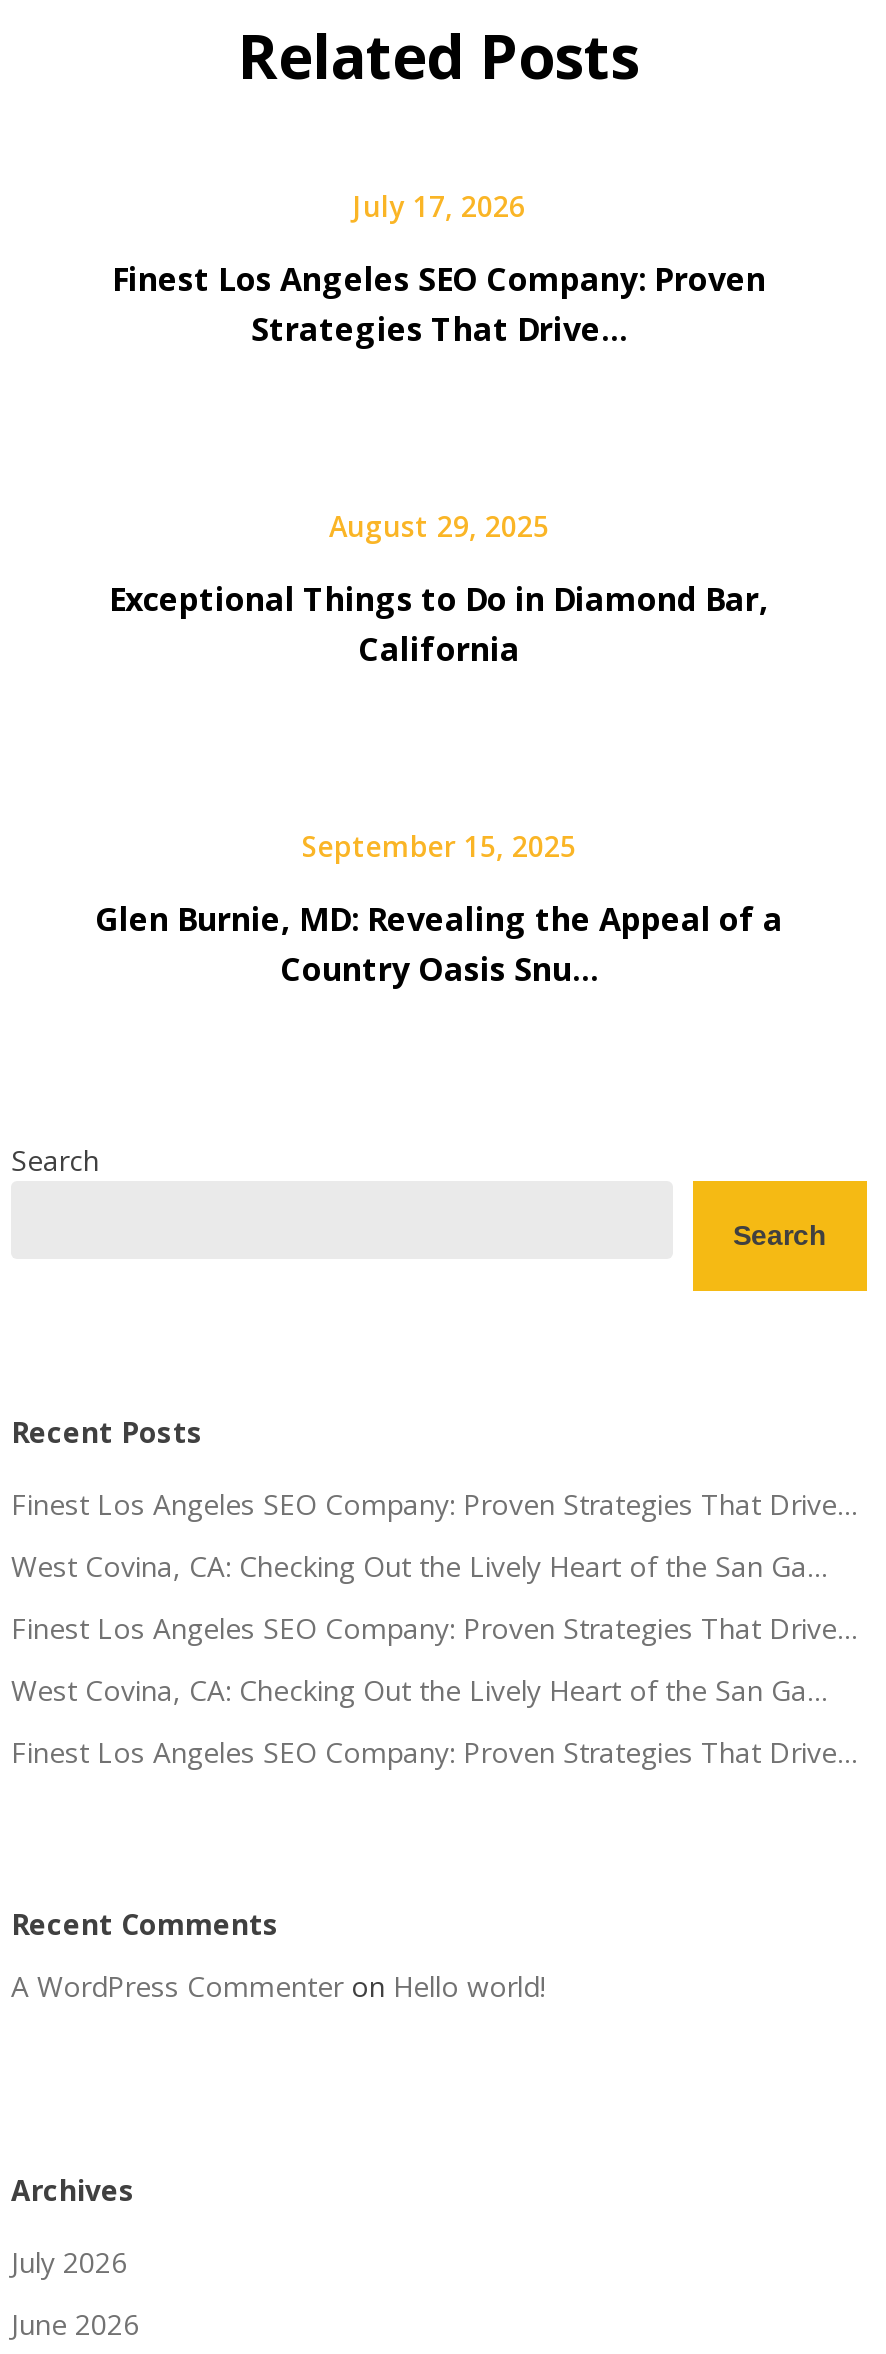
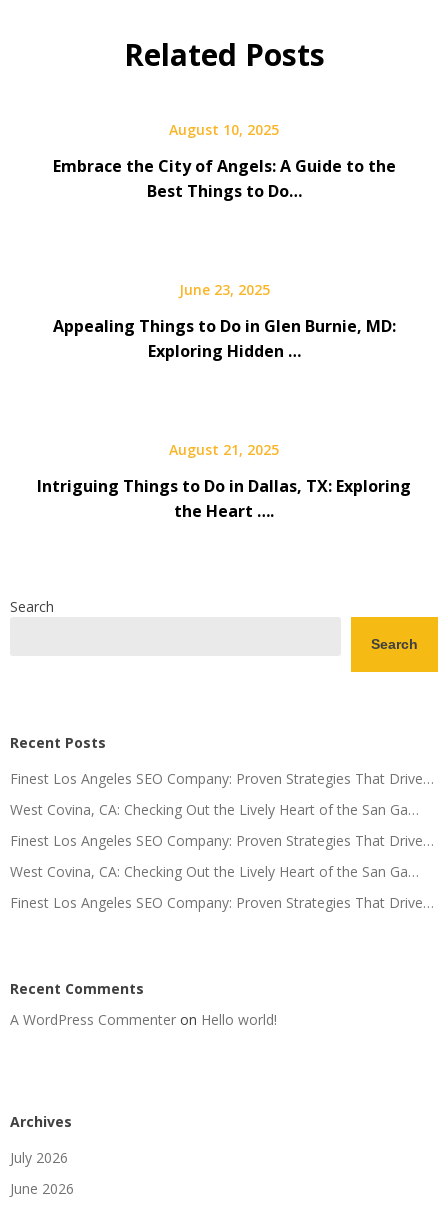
- July 17, 2026
+ August 10, 2025

- Finest Los Angeles SEO Company: Proven
- Strategies That Drive…
+ Embrace the City of Angels: A Guide to the
+ Best Things to Do…

- August 29, 2025
+ June 23, 2025

- Exceptional Things to Do in Diamond Bar,
- California
+ Appealing Things to Do in Glen Burnie, MD:
+ Exploring Hidden …

- September 15, 2025
+ August 21, 2025

- Glen Burnie, MD: Revealing the Appeal of a
- Country Oasis Snu…
+ Intriguing Things to Do in Dallas, TX: Exploring
+ the Heart ….
